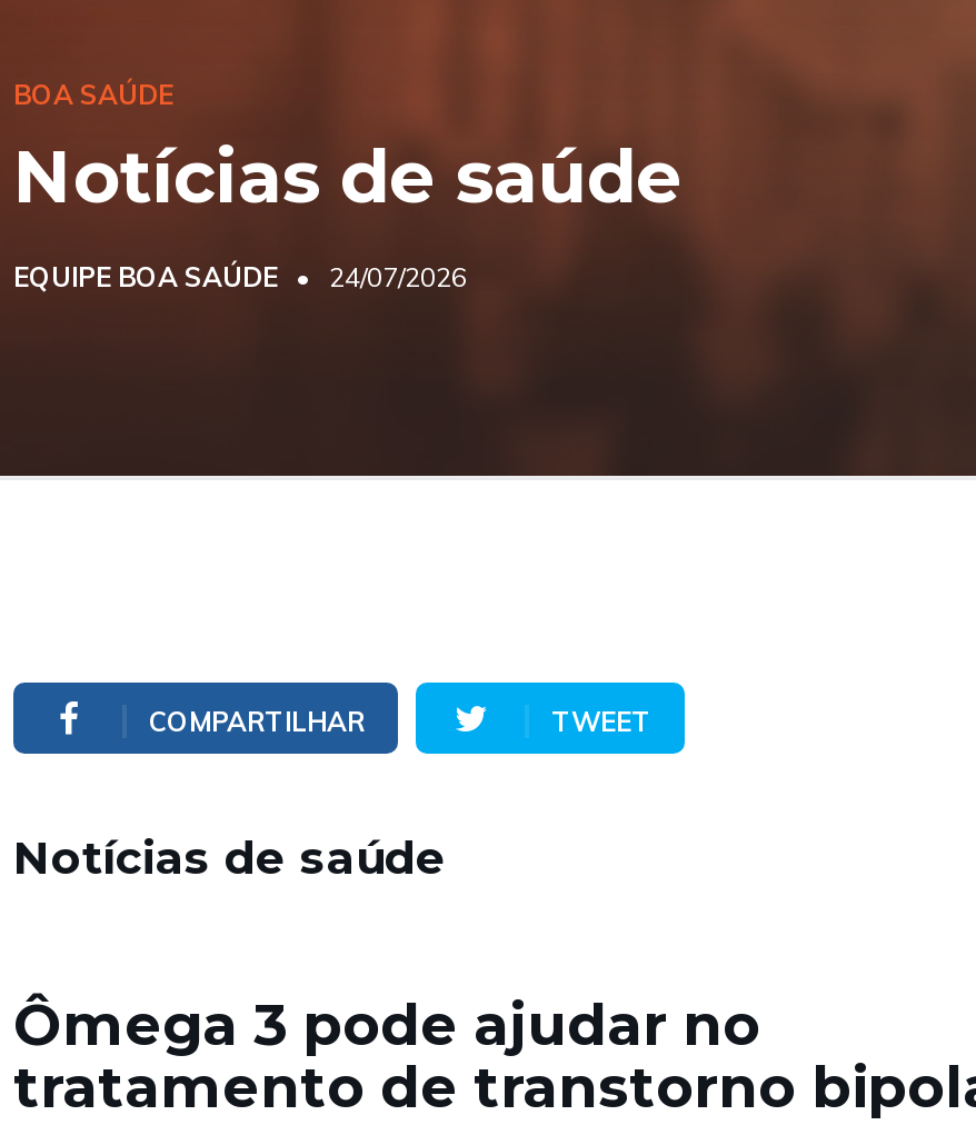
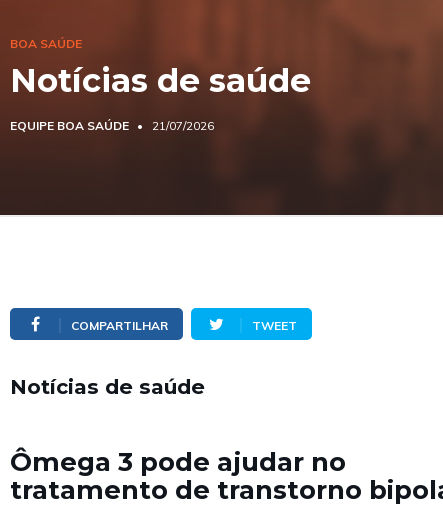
- EQUIPE BOA SAÚDE 24/07/2026
+ EQUIPE BOA SAÚDE 21/07/2026
